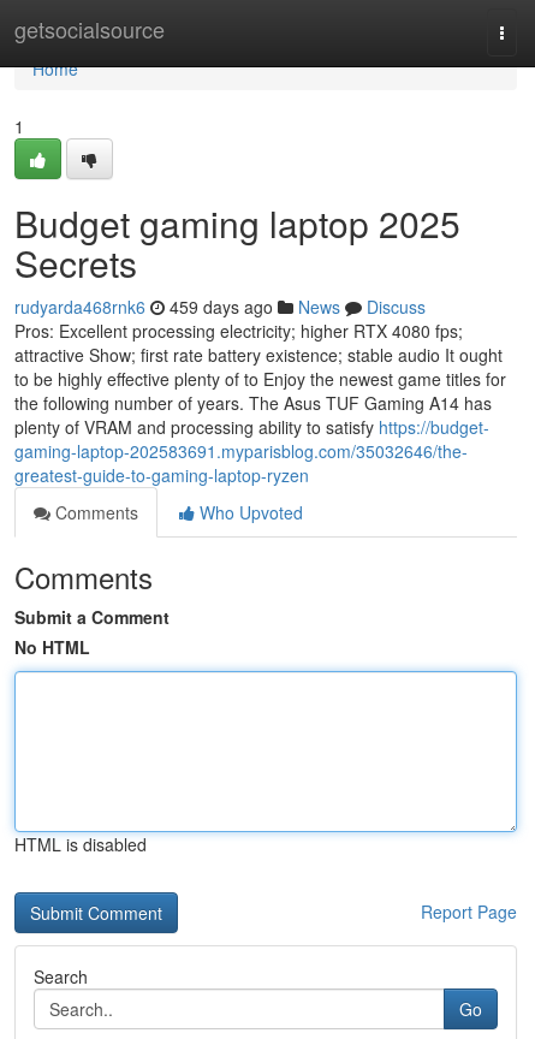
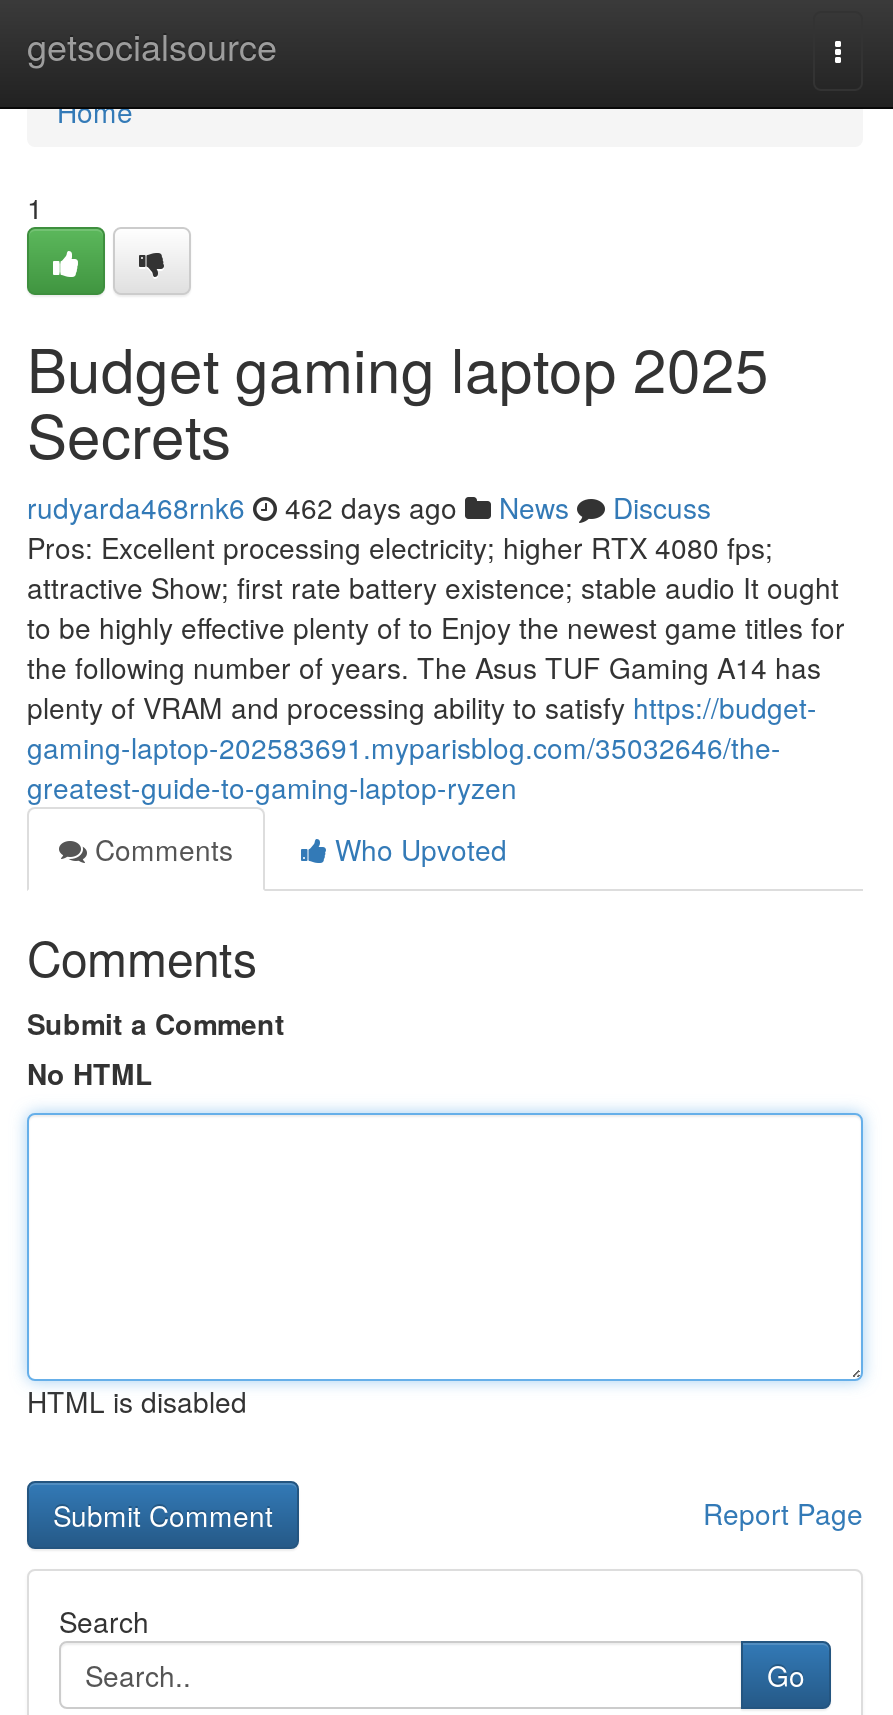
- rudyarda468rnk6 459 days ago News Discuss
+ rudyarda468rnk6 462 days ago News Discuss
